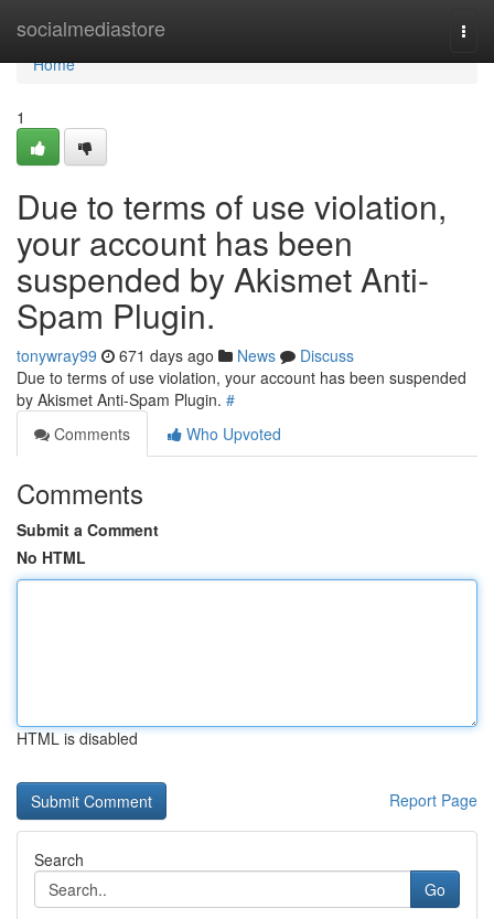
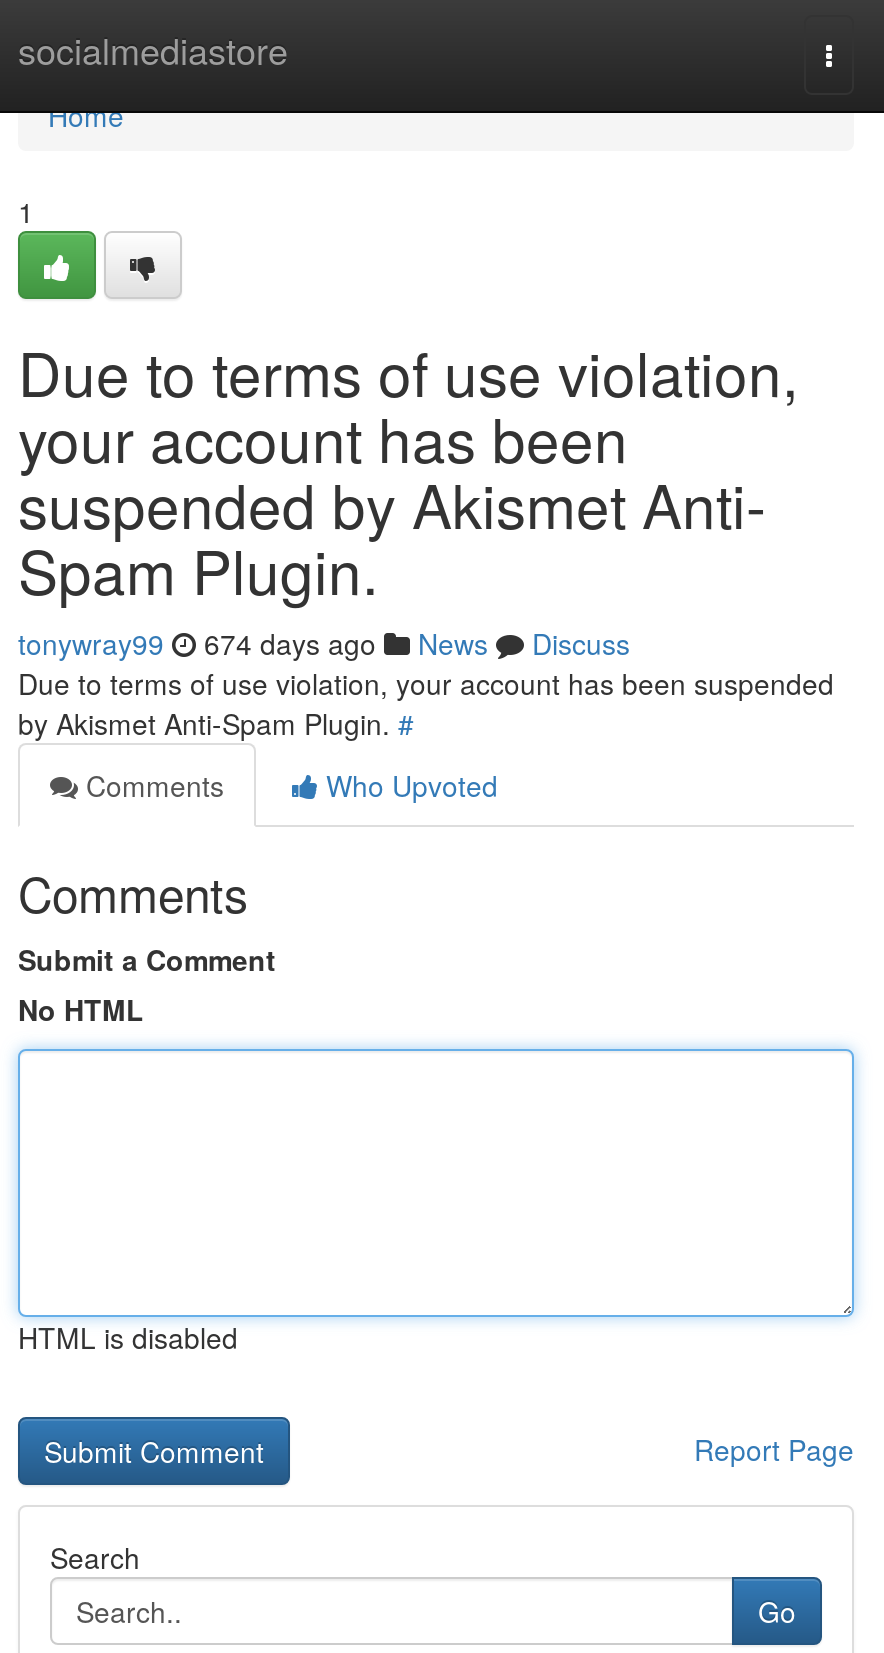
- tonywray99 671 days ago News Discuss
+ tonywray99 674 days ago News Discuss
